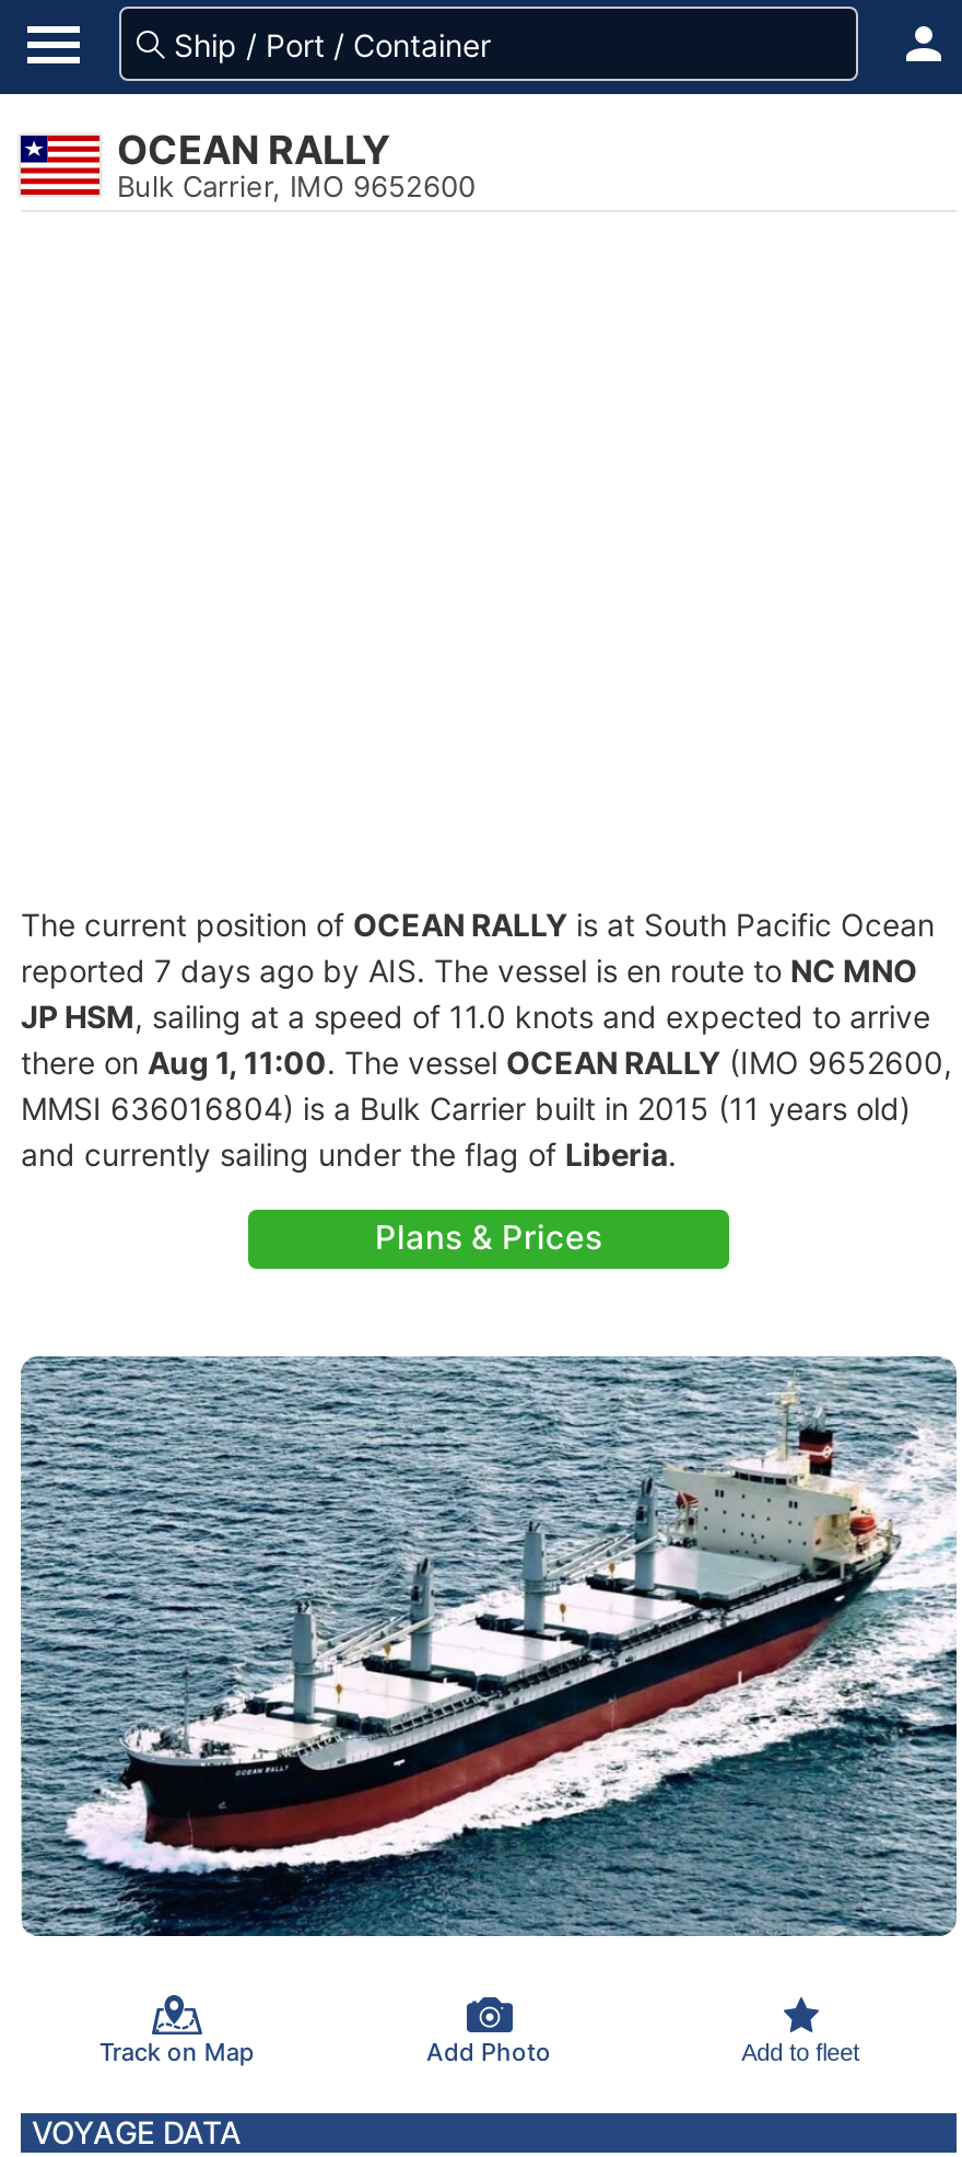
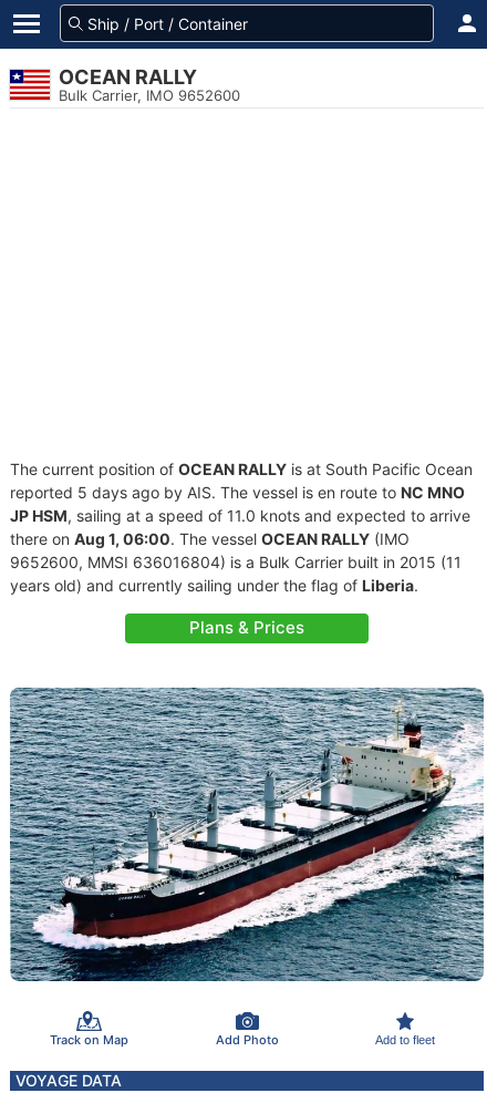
- reported 7 days ago by AIS. The vessel is en route to NC MNO
+ reported 5 days ago by AIS. The vessel is en route to NC MNO

- there on Aug 1, 11:00. The vessel OCEAN RALLY (IMO 9652600,
- MMSI 636016804) is a Bulk Carrier built in 2015 (11 years old)
- and currently sailing under the flag of Liberia.
+ there on Aug 1, 06:00. The vessel OCEAN RALLY (IMO
+ 9652600, MMSI 636016804) is a Bulk Carrier built in 2015 (11
+ years old) and currently sailing under the flag of Liberia.
